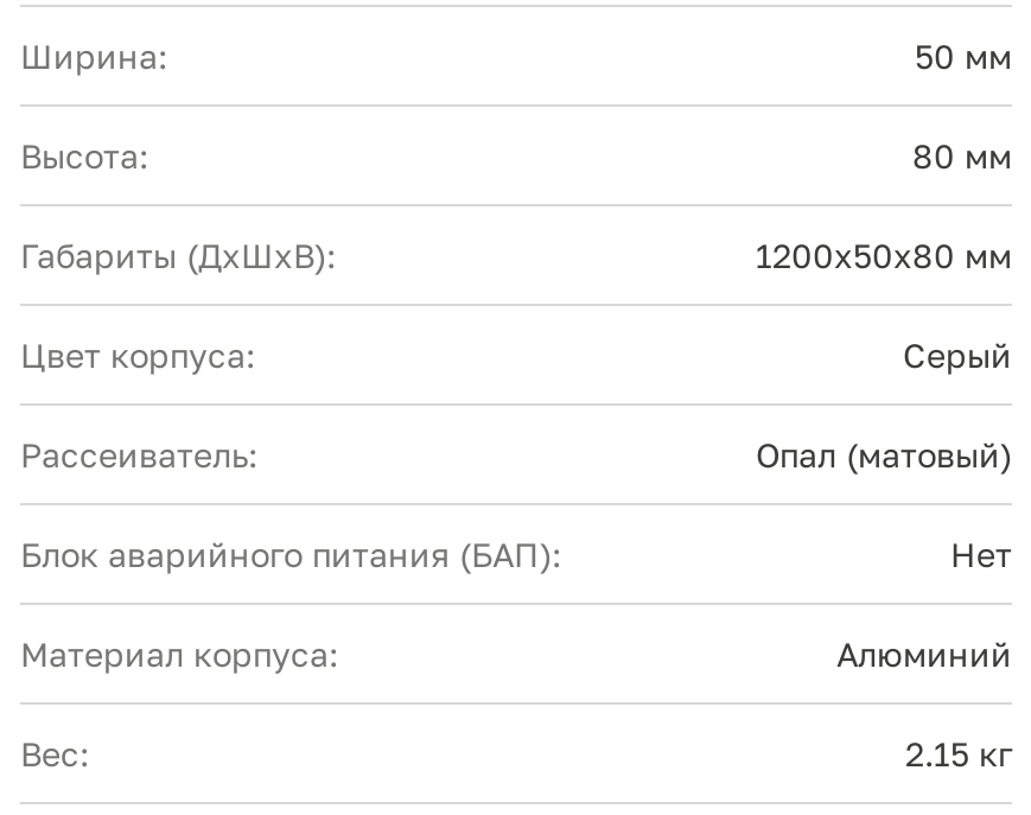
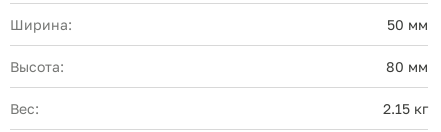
- Габариты (ДхШхВ):
- 1200x50x80 мм
- Цвет корпуса:
- Серый
- Рассеиватель:
- Опал (матовый)
- Блок аварийного питания (БАП):
- Нет
- Материал корпуса:
- Алюминий
